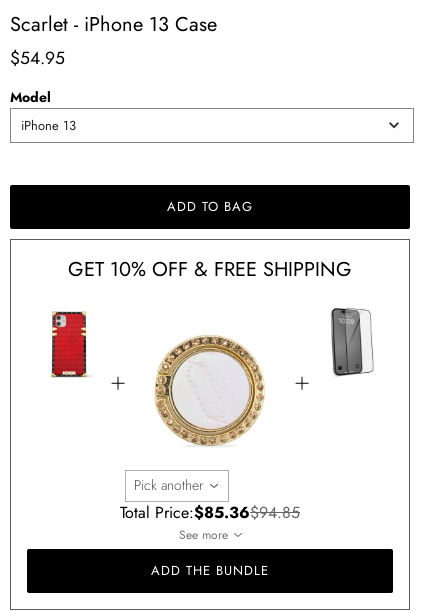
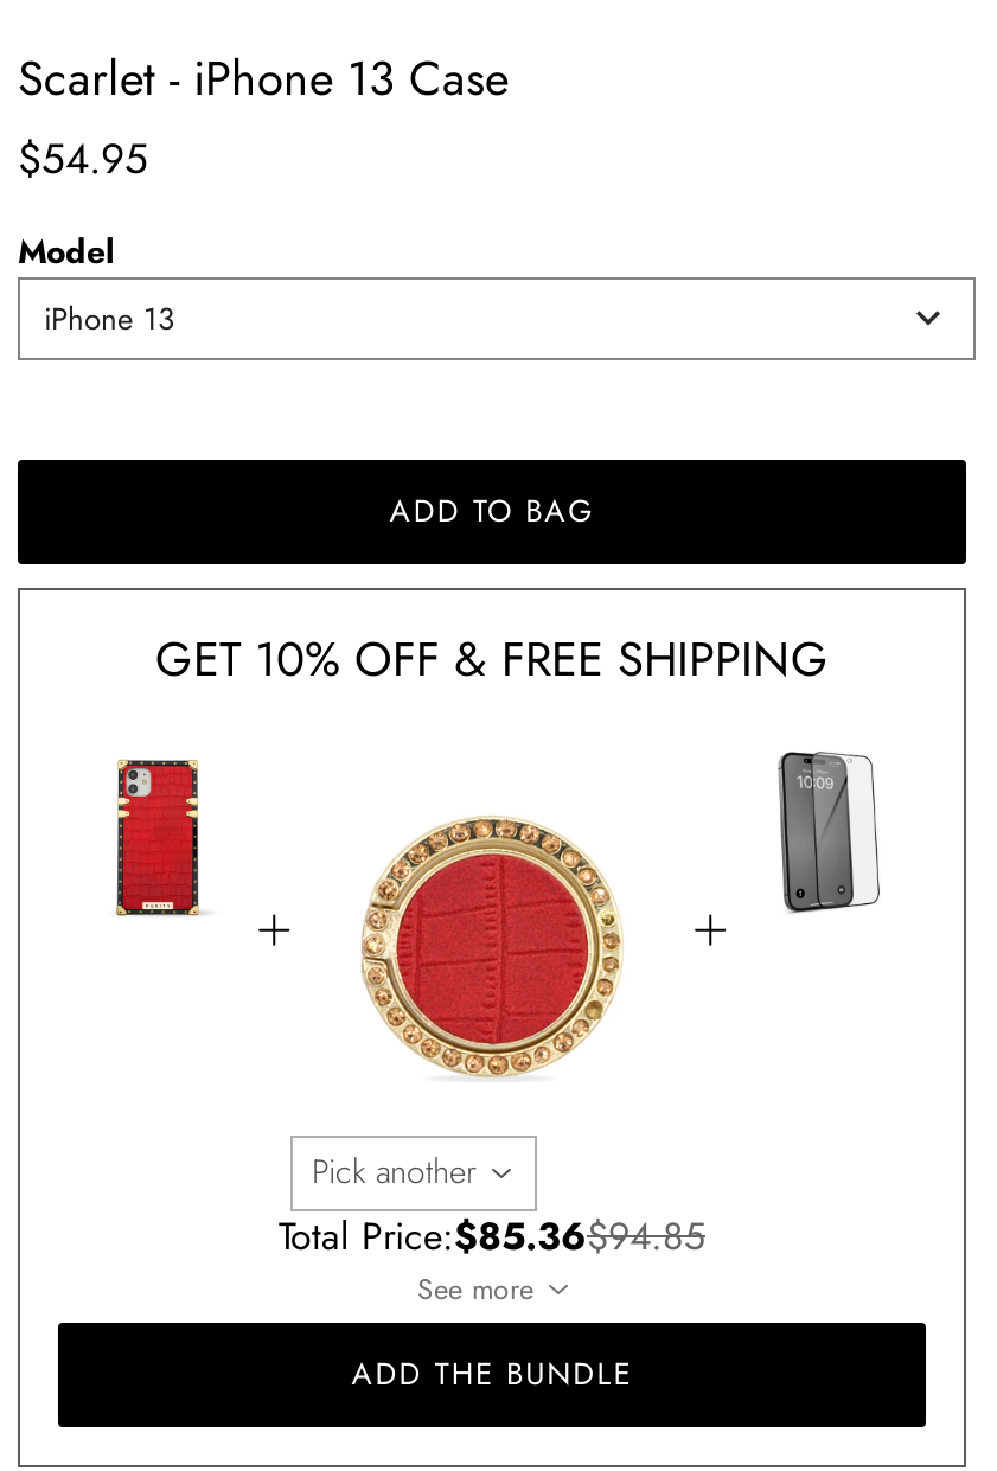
- [image]
+ [image]
